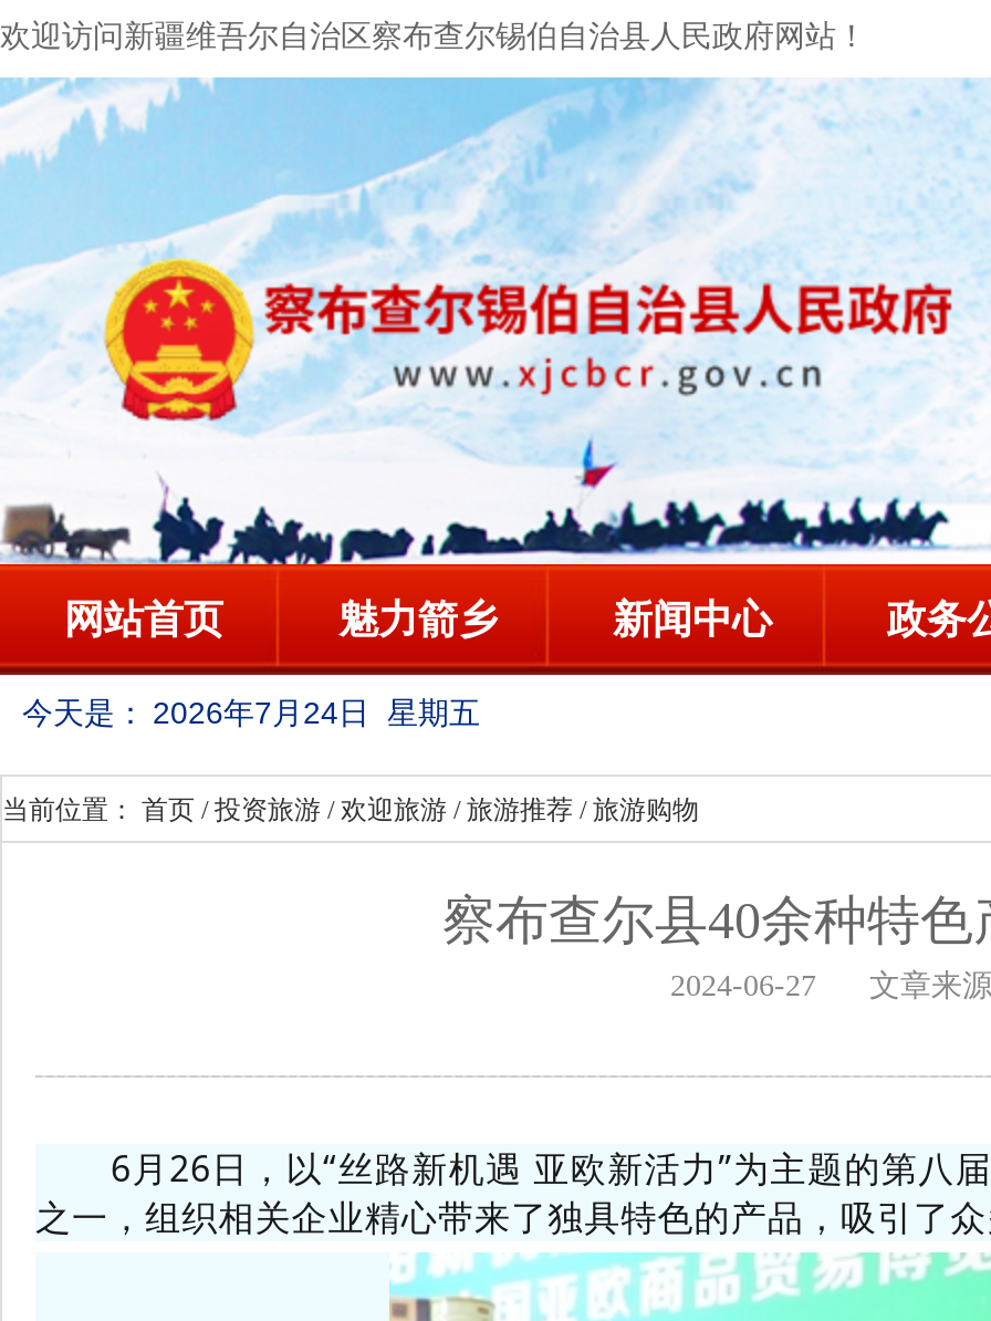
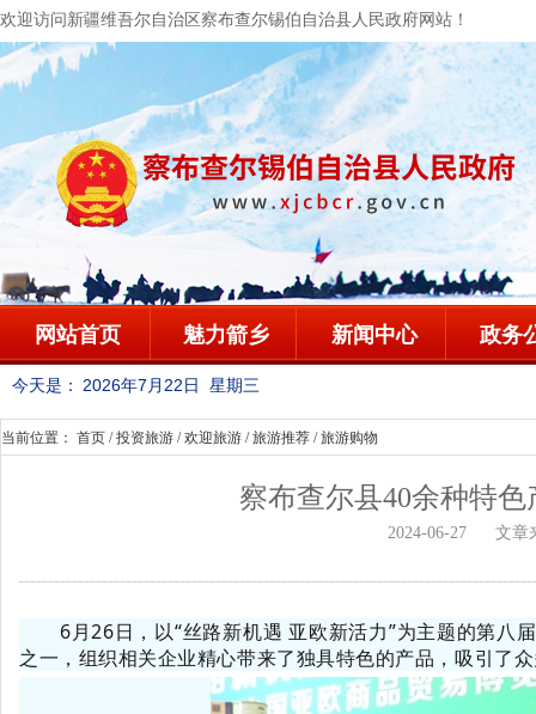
- 今天是： 2026年7月24日 星期五
+ 今天是： 2026年7月22日 星期三
